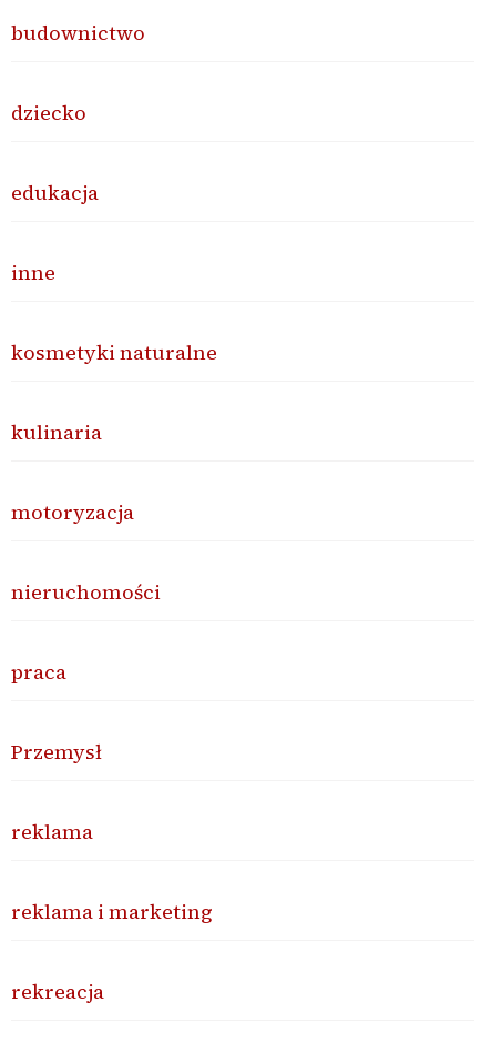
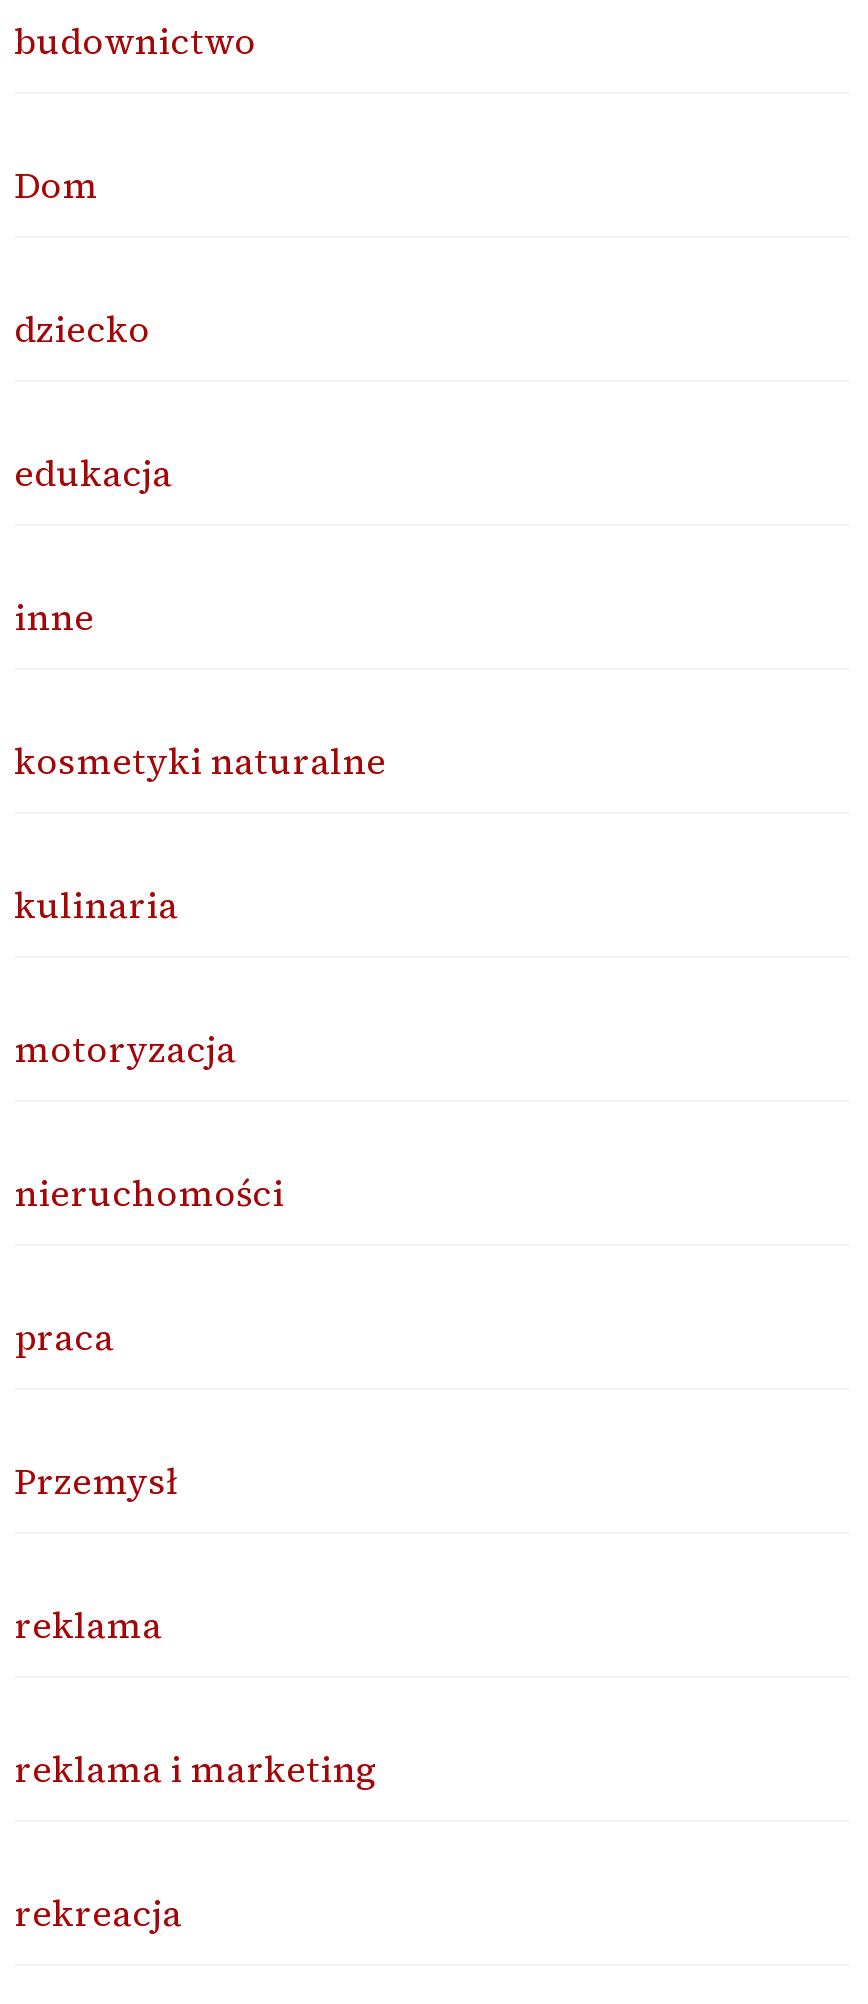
+ Dom
